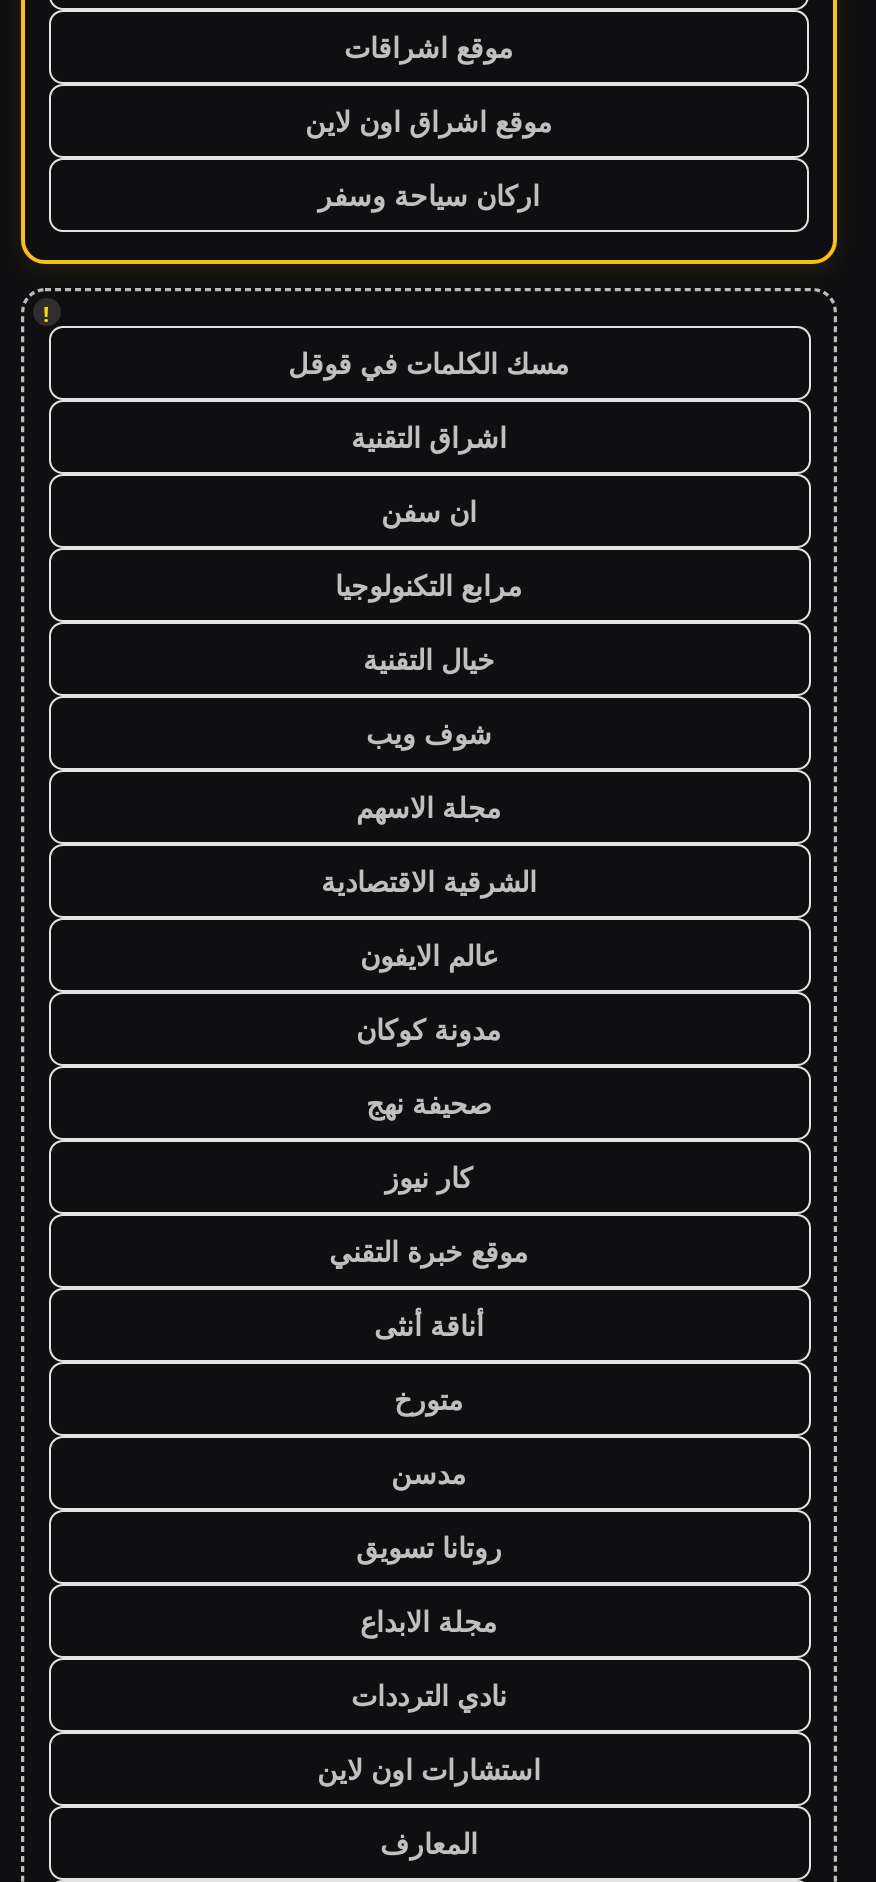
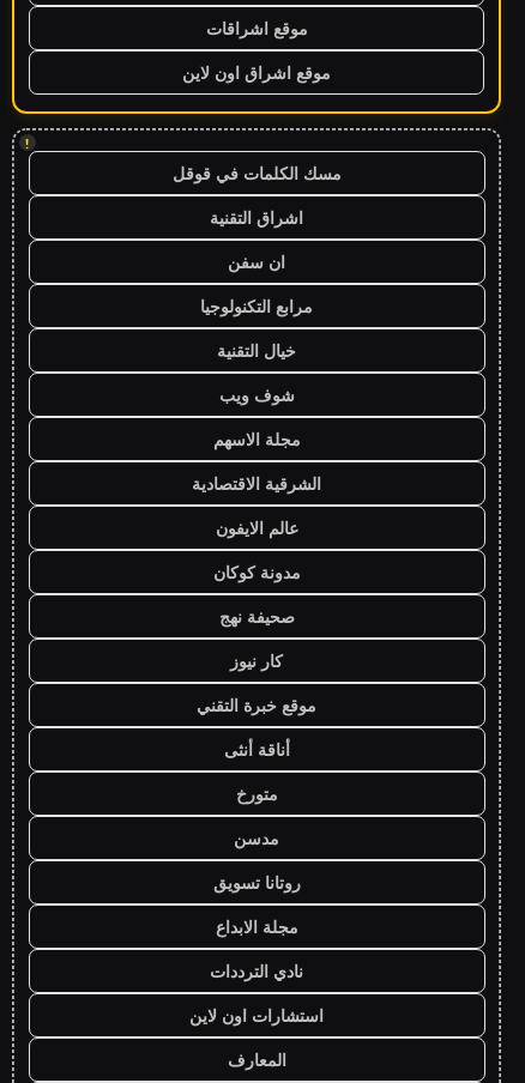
- اركان سياحة وسفر
